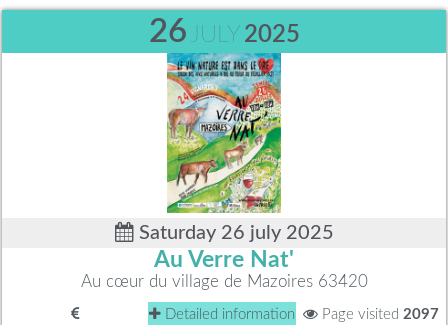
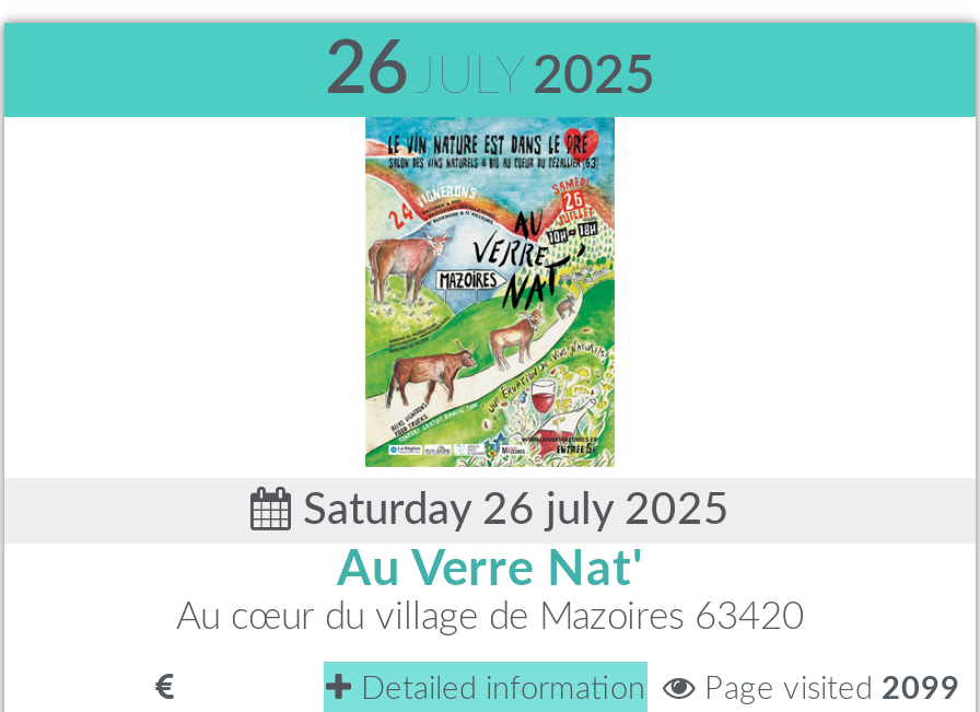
- Detailed information Page visited 2097
+ Detailed information Page visited 2099
